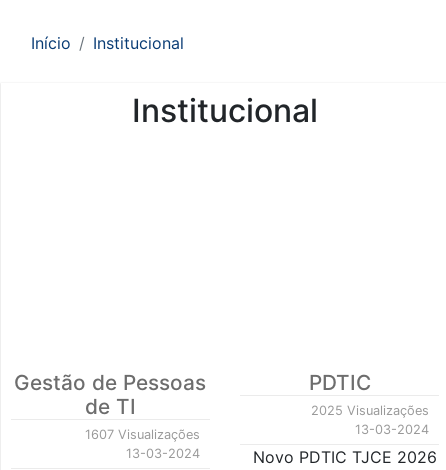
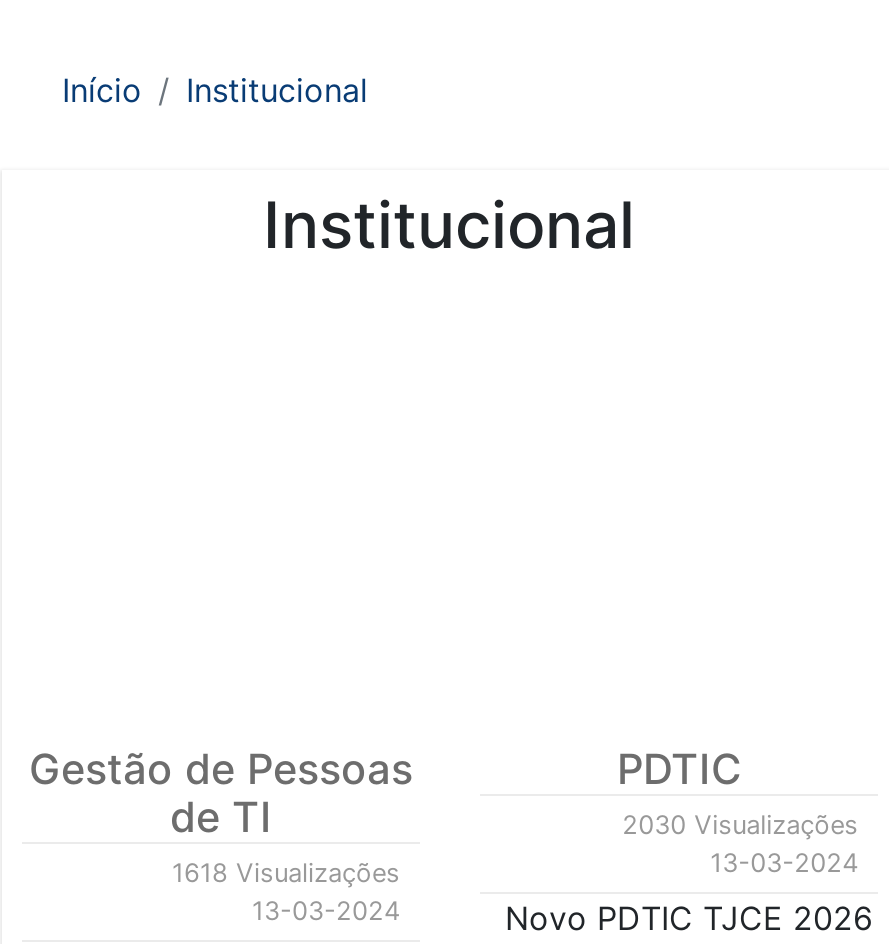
- 2025 Visualizações
+ 2030 Visualizações

- 1607 Visualizações
+ 1618 Visualizações
